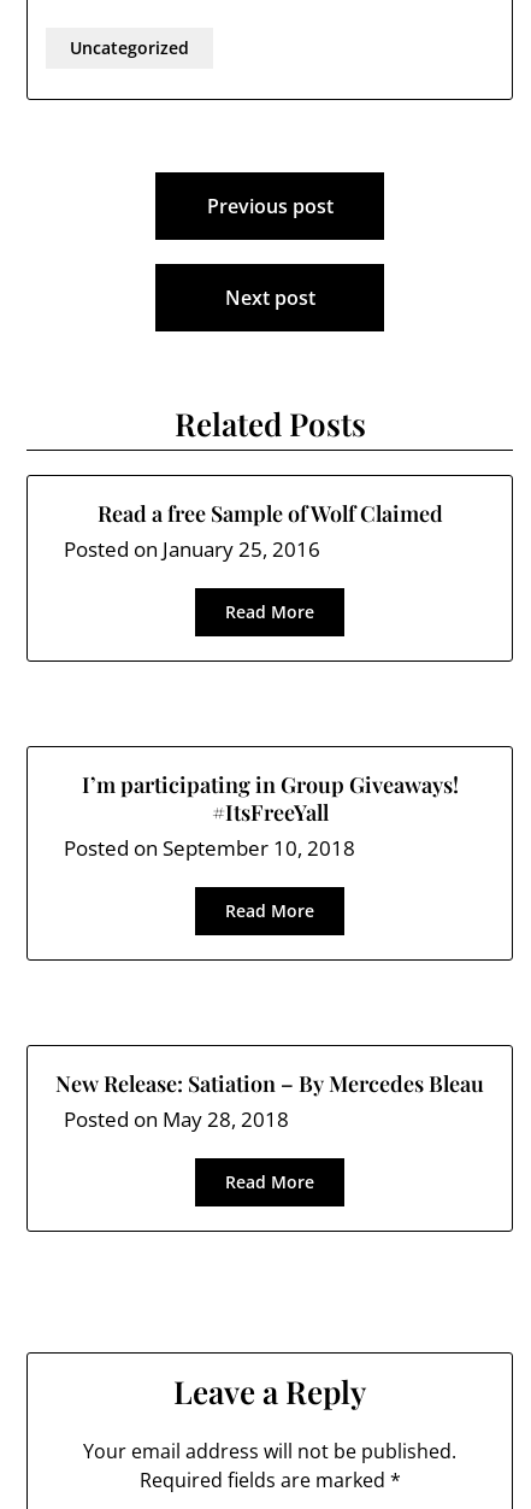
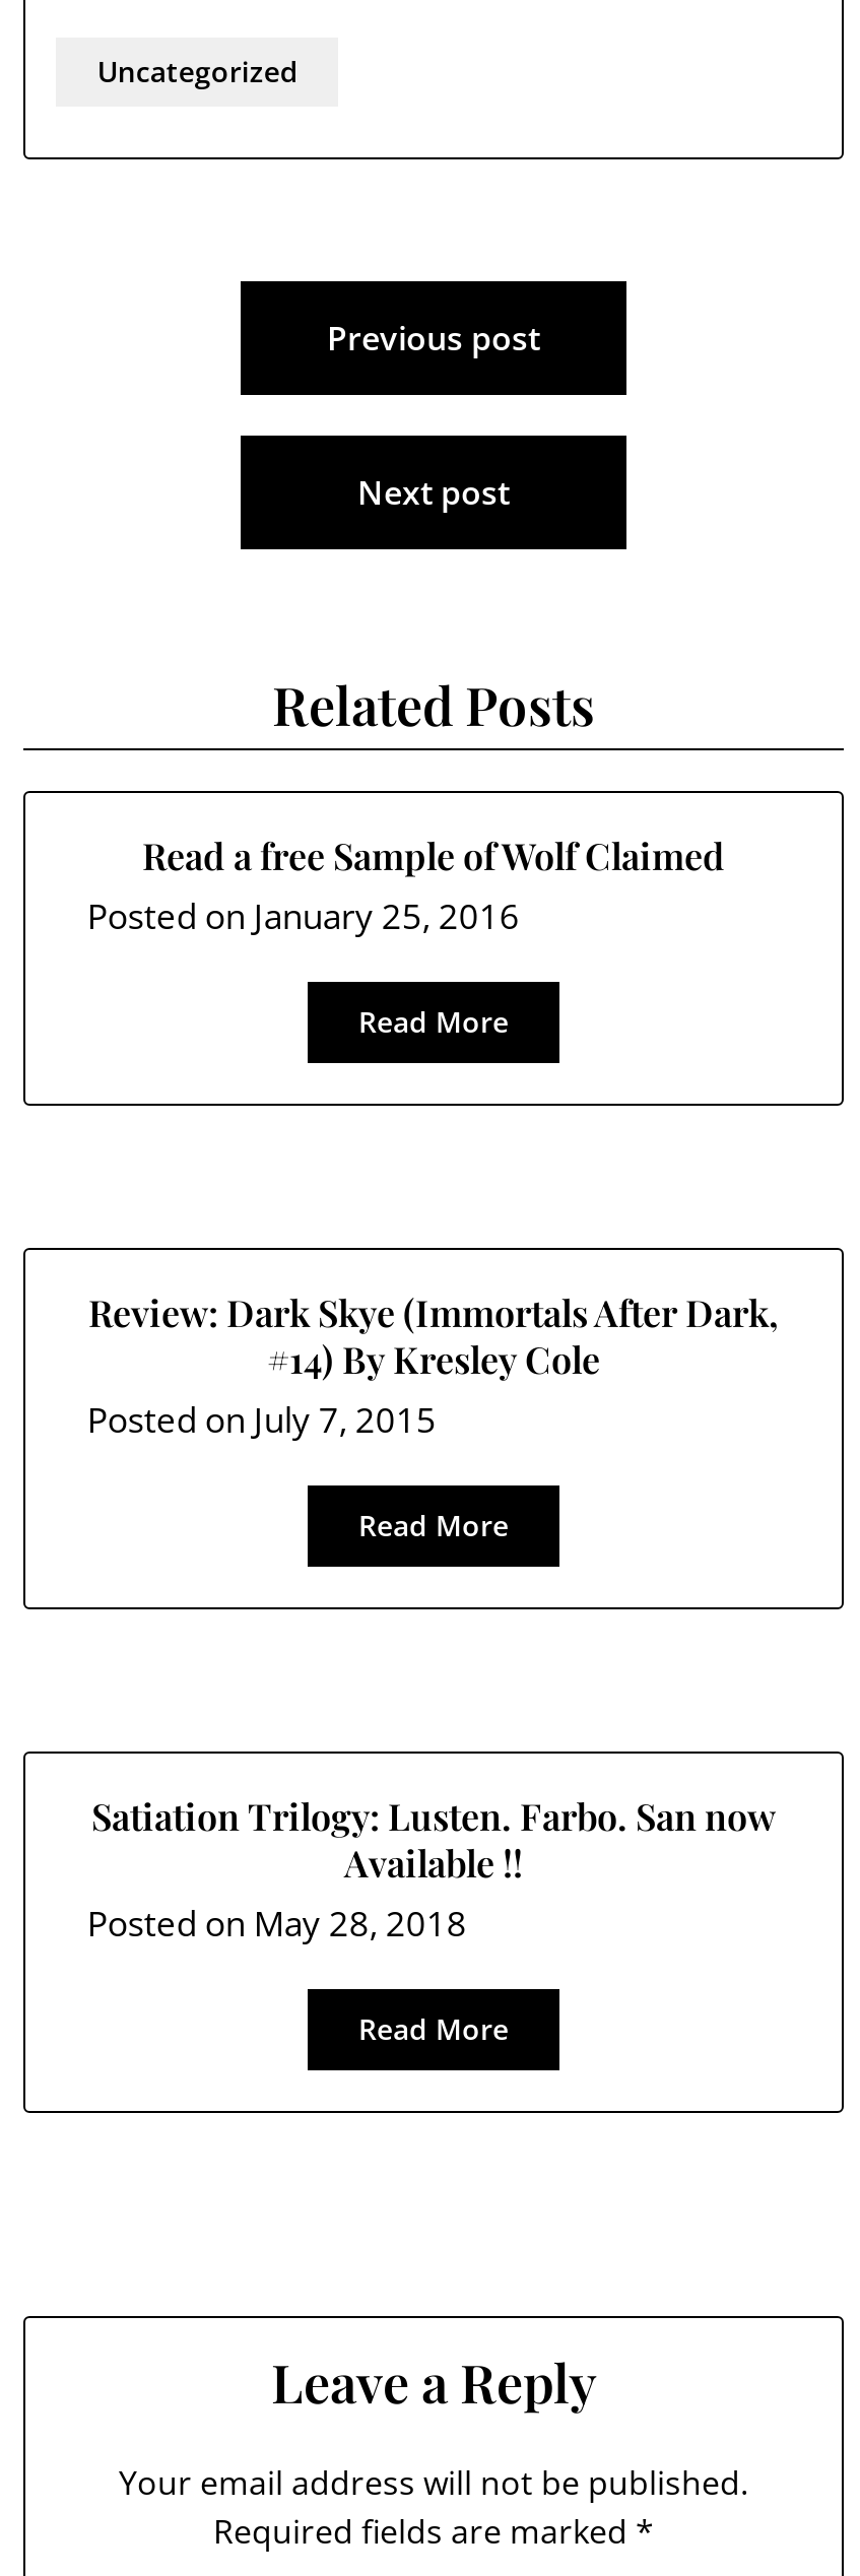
- I’m participating in Group Giveaways!
- #ItsFreeYall
- Posted on September 10, 2018
+ Review: Dark Skye (Immortals After Dark,
+ #14) By Kresley Cole
+ Posted on July 7, 2015

- New Release: Satiation – By Mercedes Bleau
+ Satiation Trilogy: Lusten. Farbo. San now
+ Available !!
